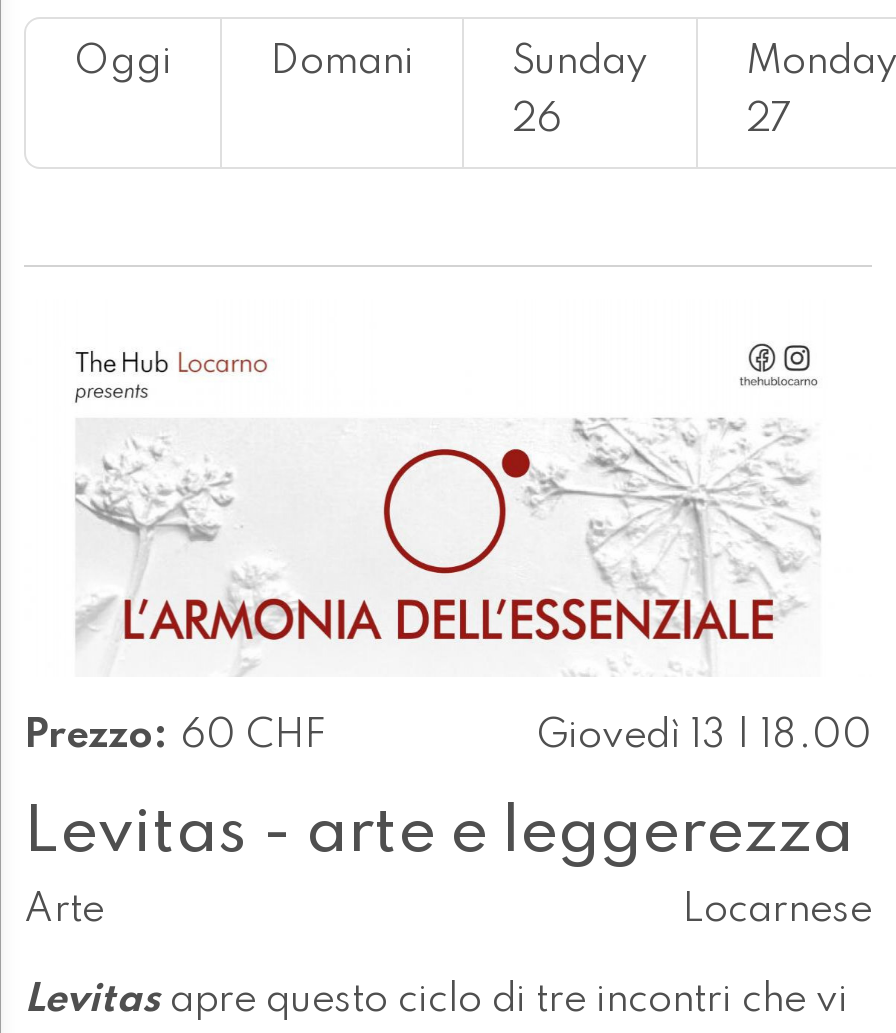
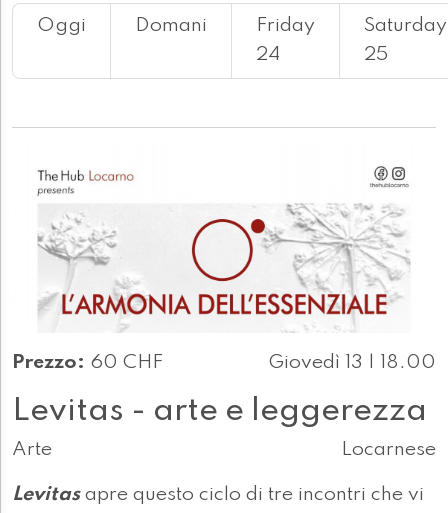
- Sunday
- 26
+ Friday
+ 24

- Monday
- 27
+ Saturday
+ 25
